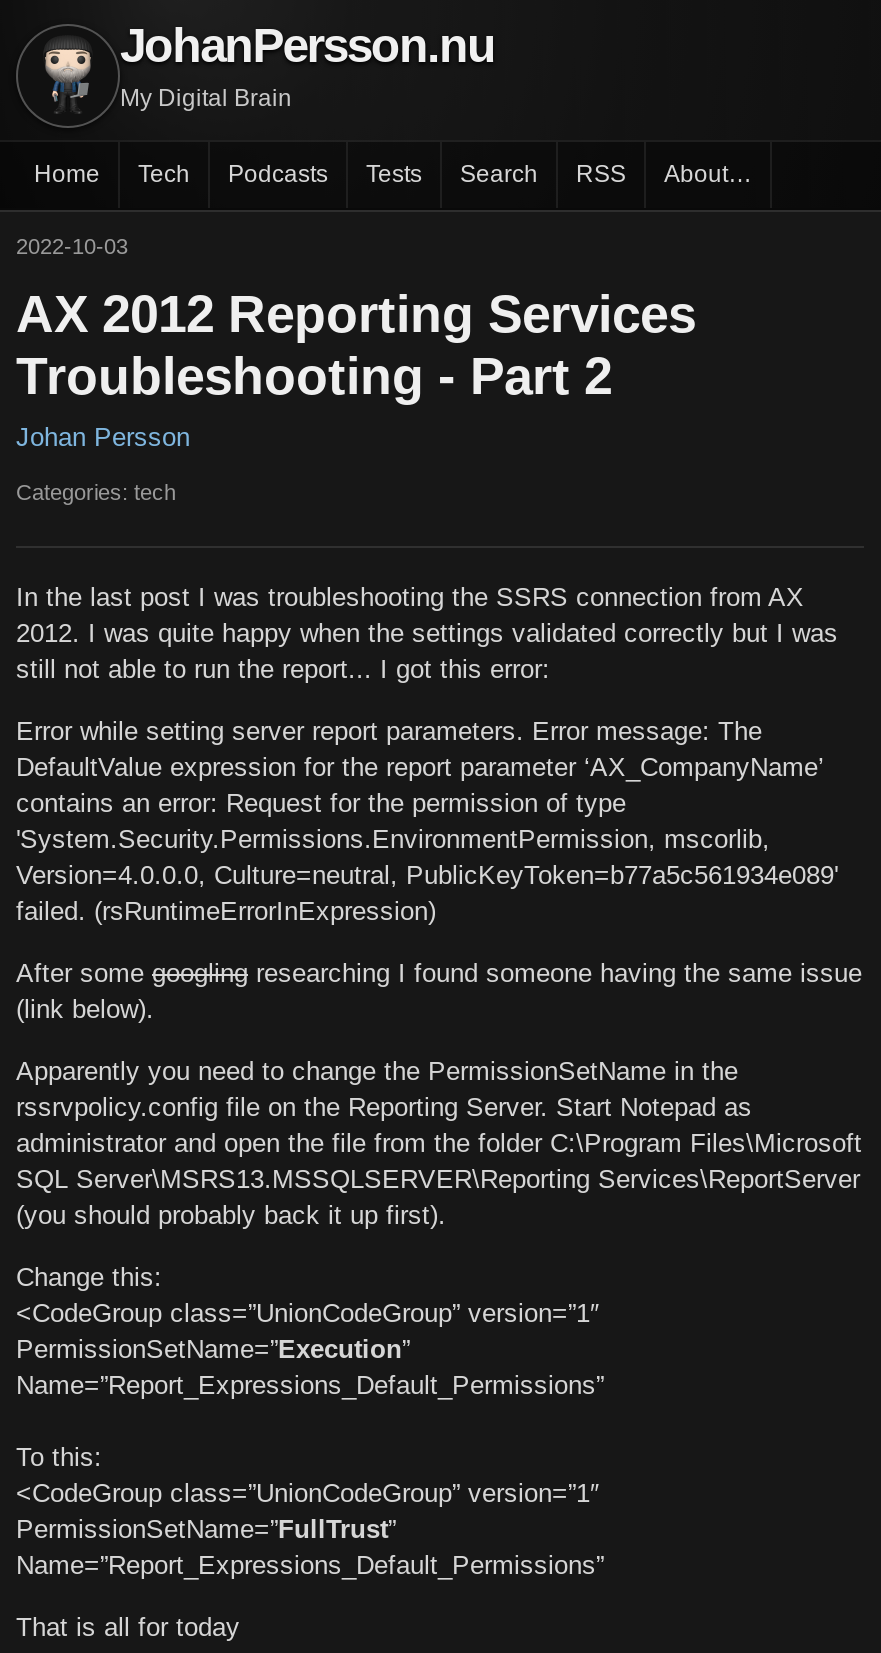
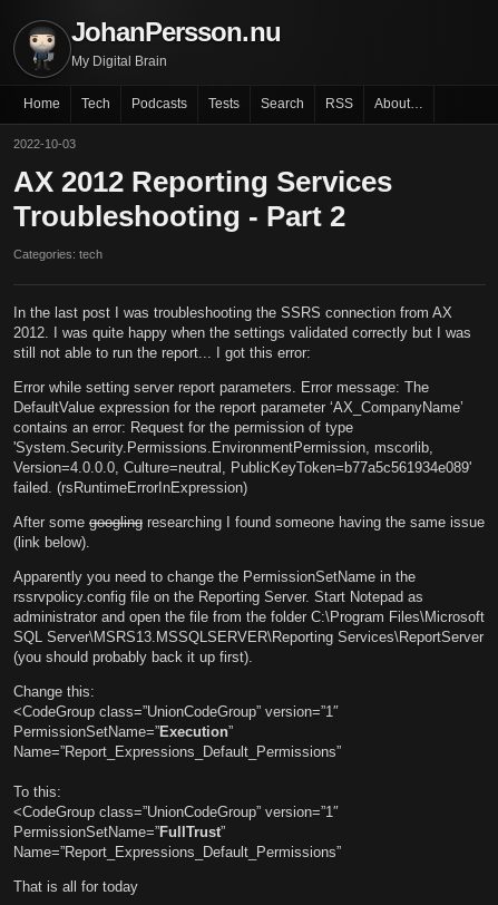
- Johan Persson
